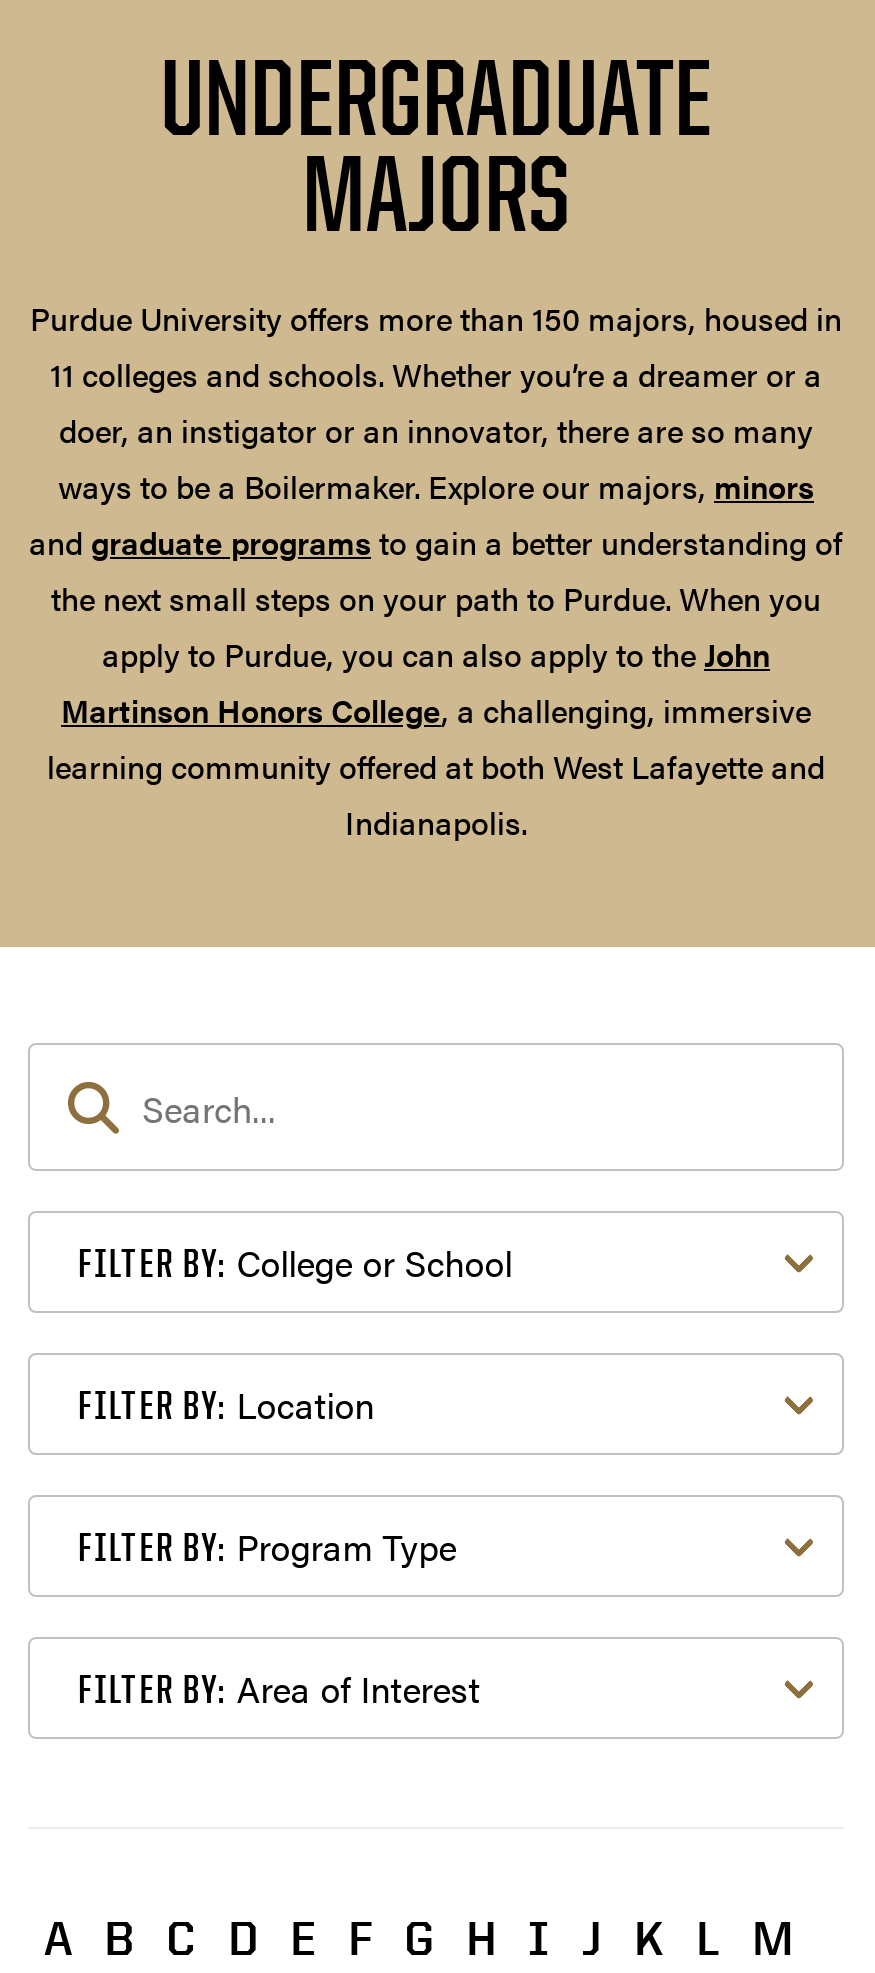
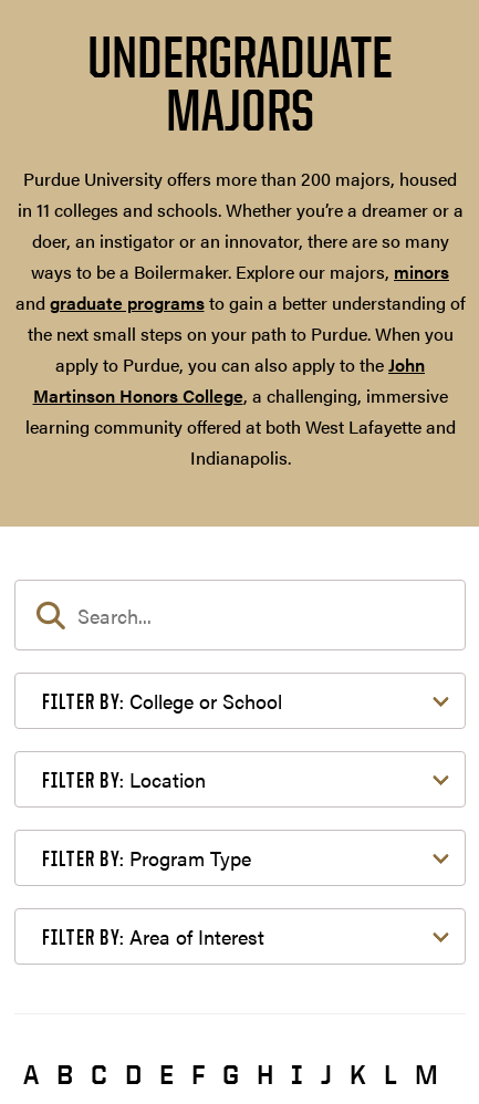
- Purdue University offers more than 150 majors, housed in
- 11 colleges and schools. Whether you’re a dreamer or a
+ Purdue University offers more than 200 majors, housed
+ in 11 colleges and schools. Whether you’re a dreamer or a
